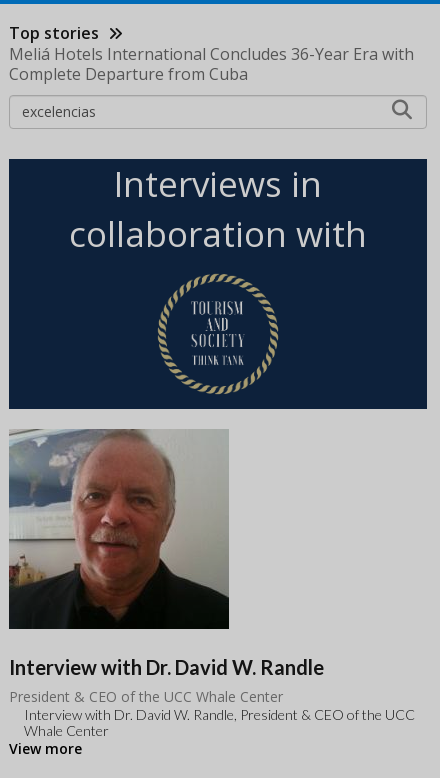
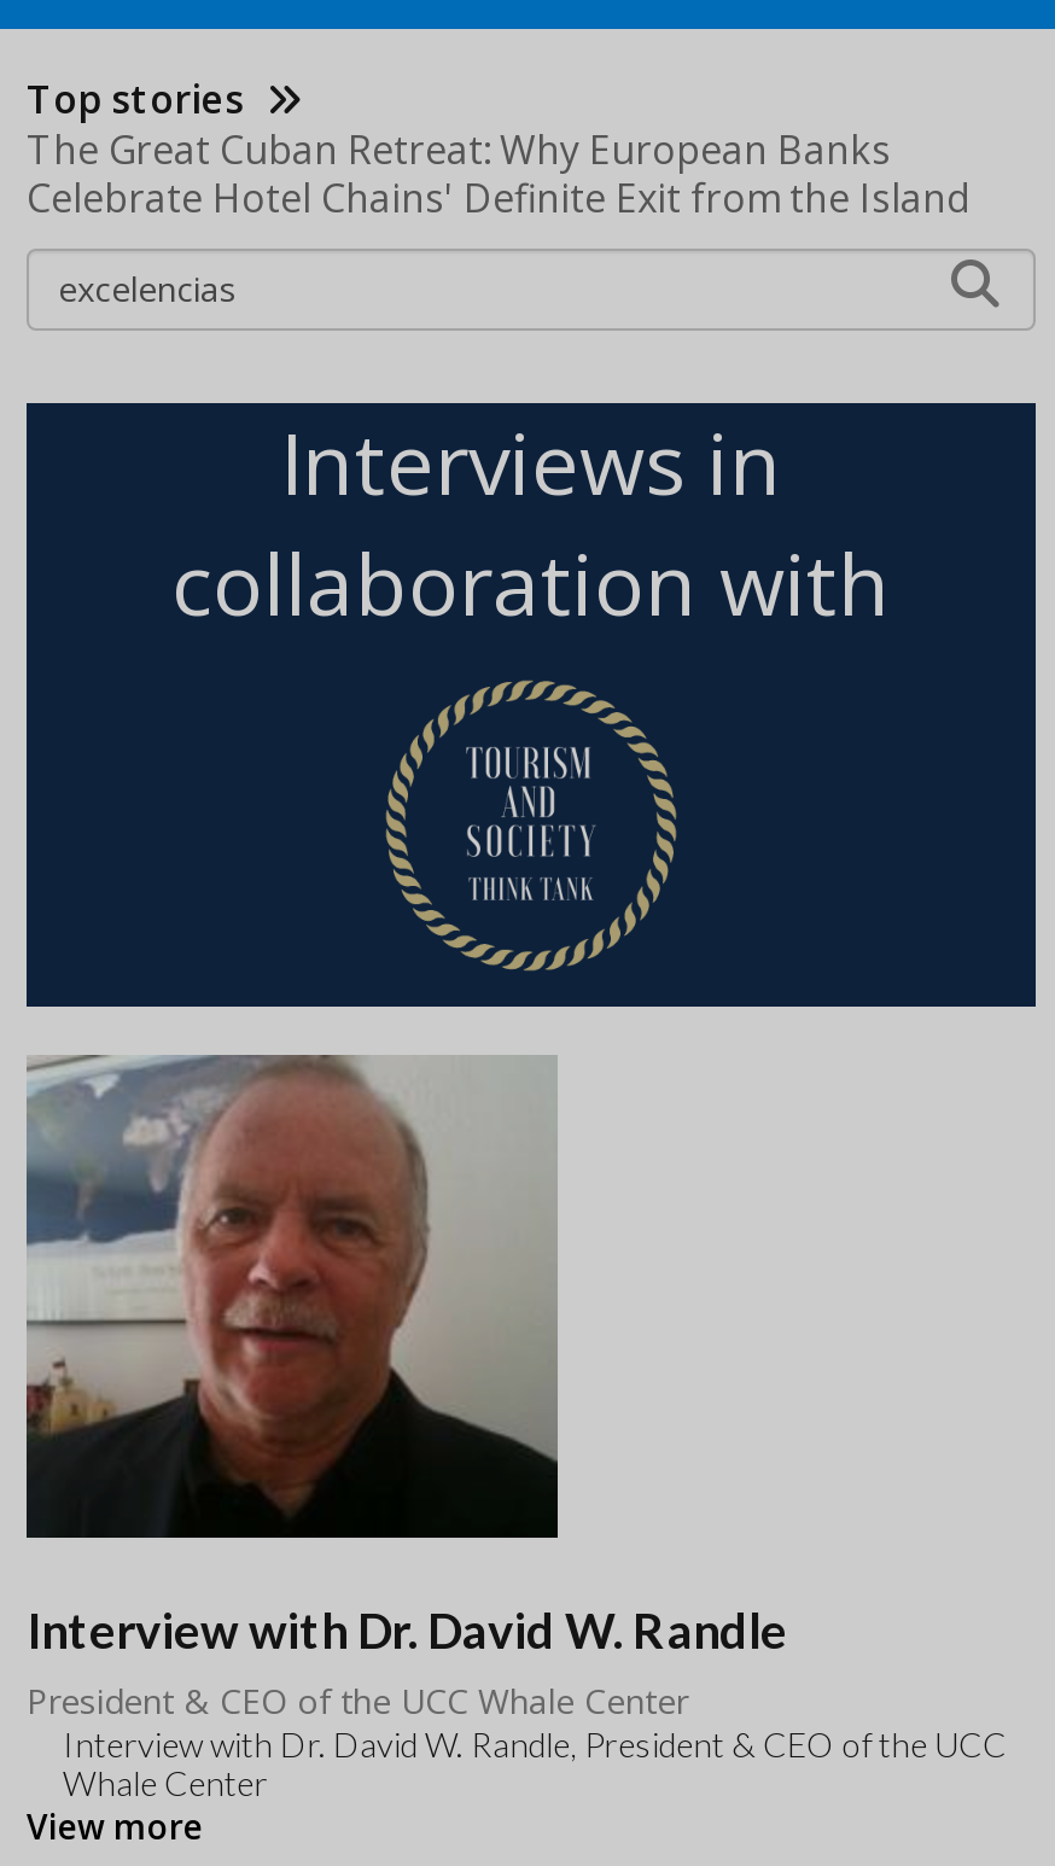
- Meliá Hotels International Concludes 36-Year Era with
- Complete Departure from Cuba
+ The Great Cuban Retreat: Why European Banks
+ Celebrate Hotel Chains' Definite Exit from the Island
